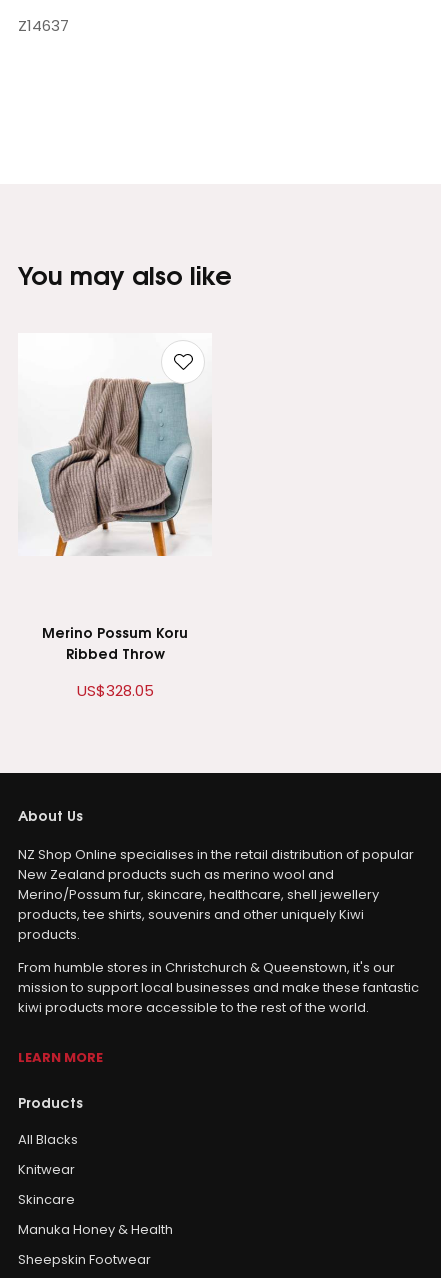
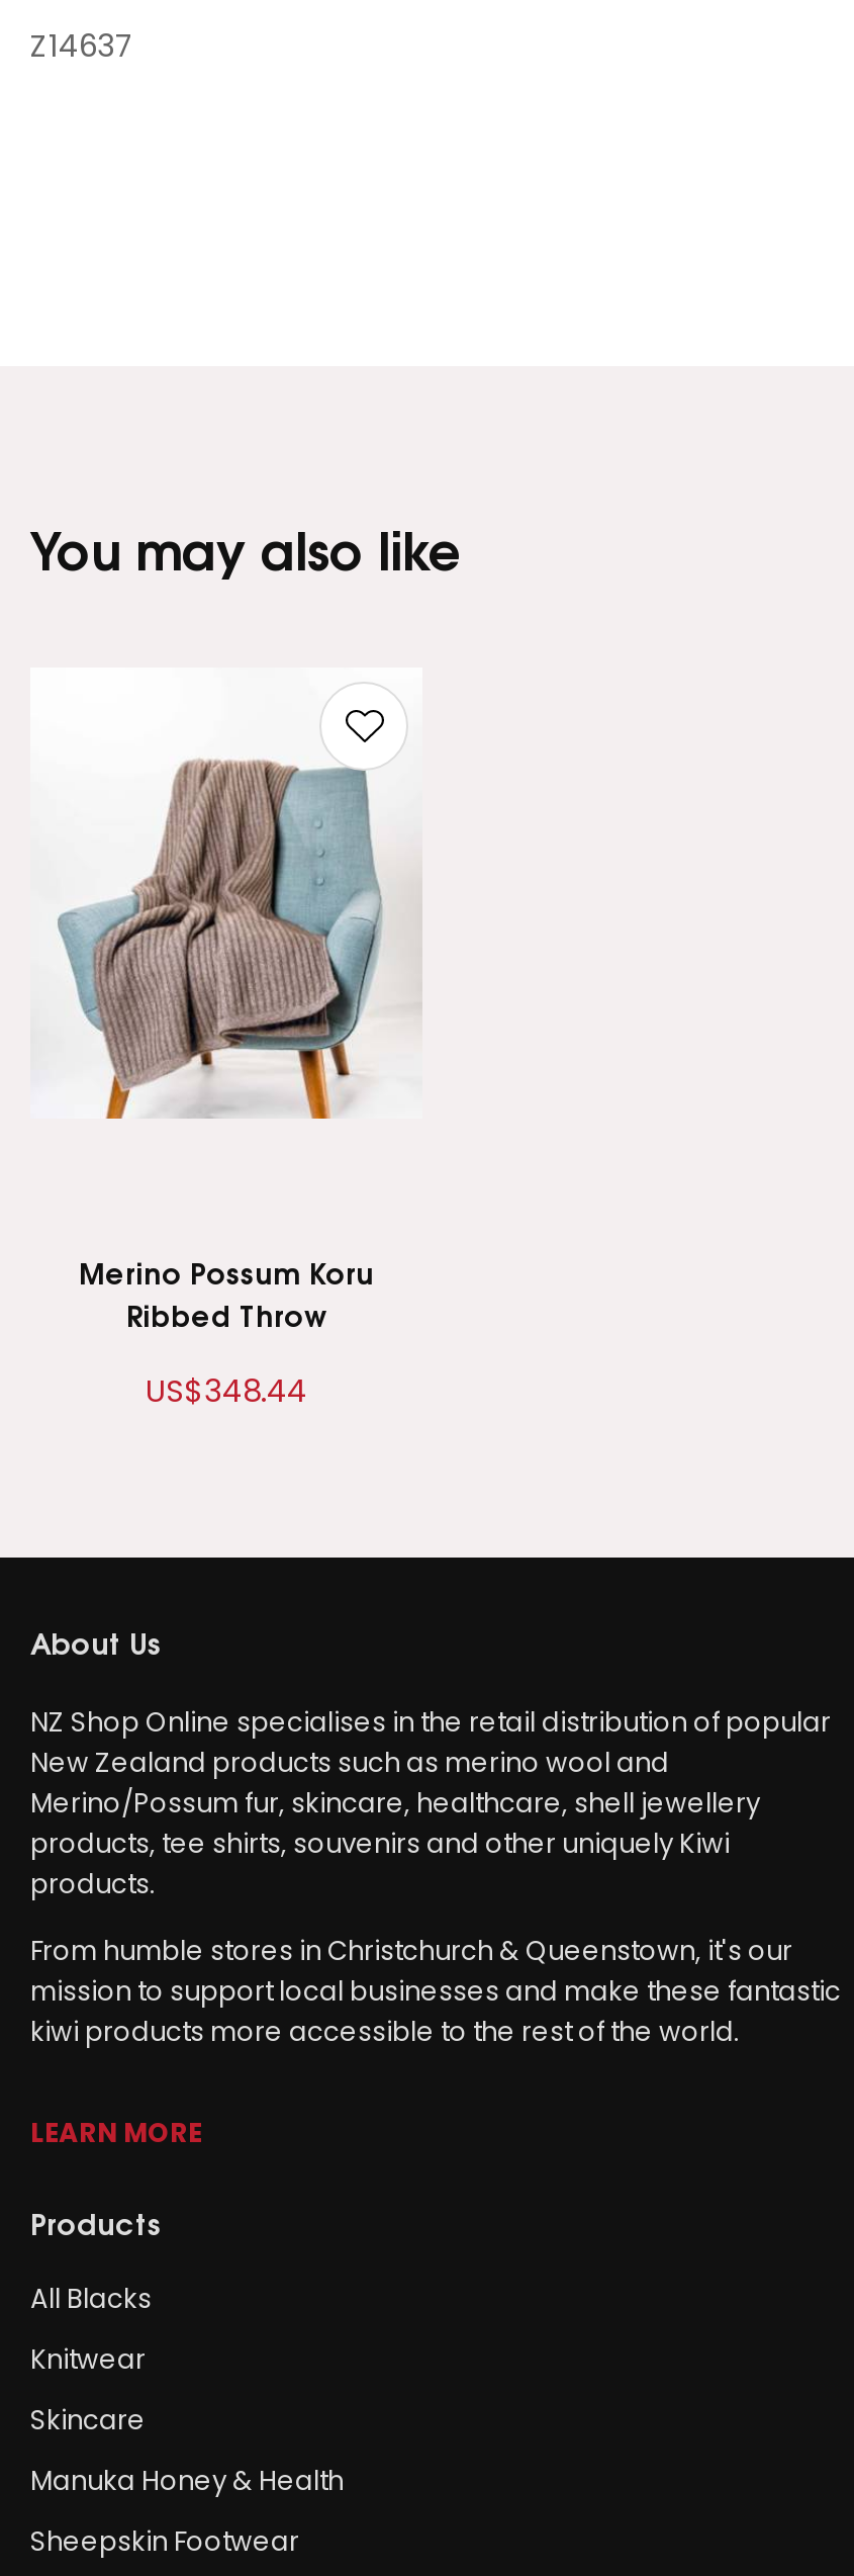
- US$328.05
+ US$348.44
